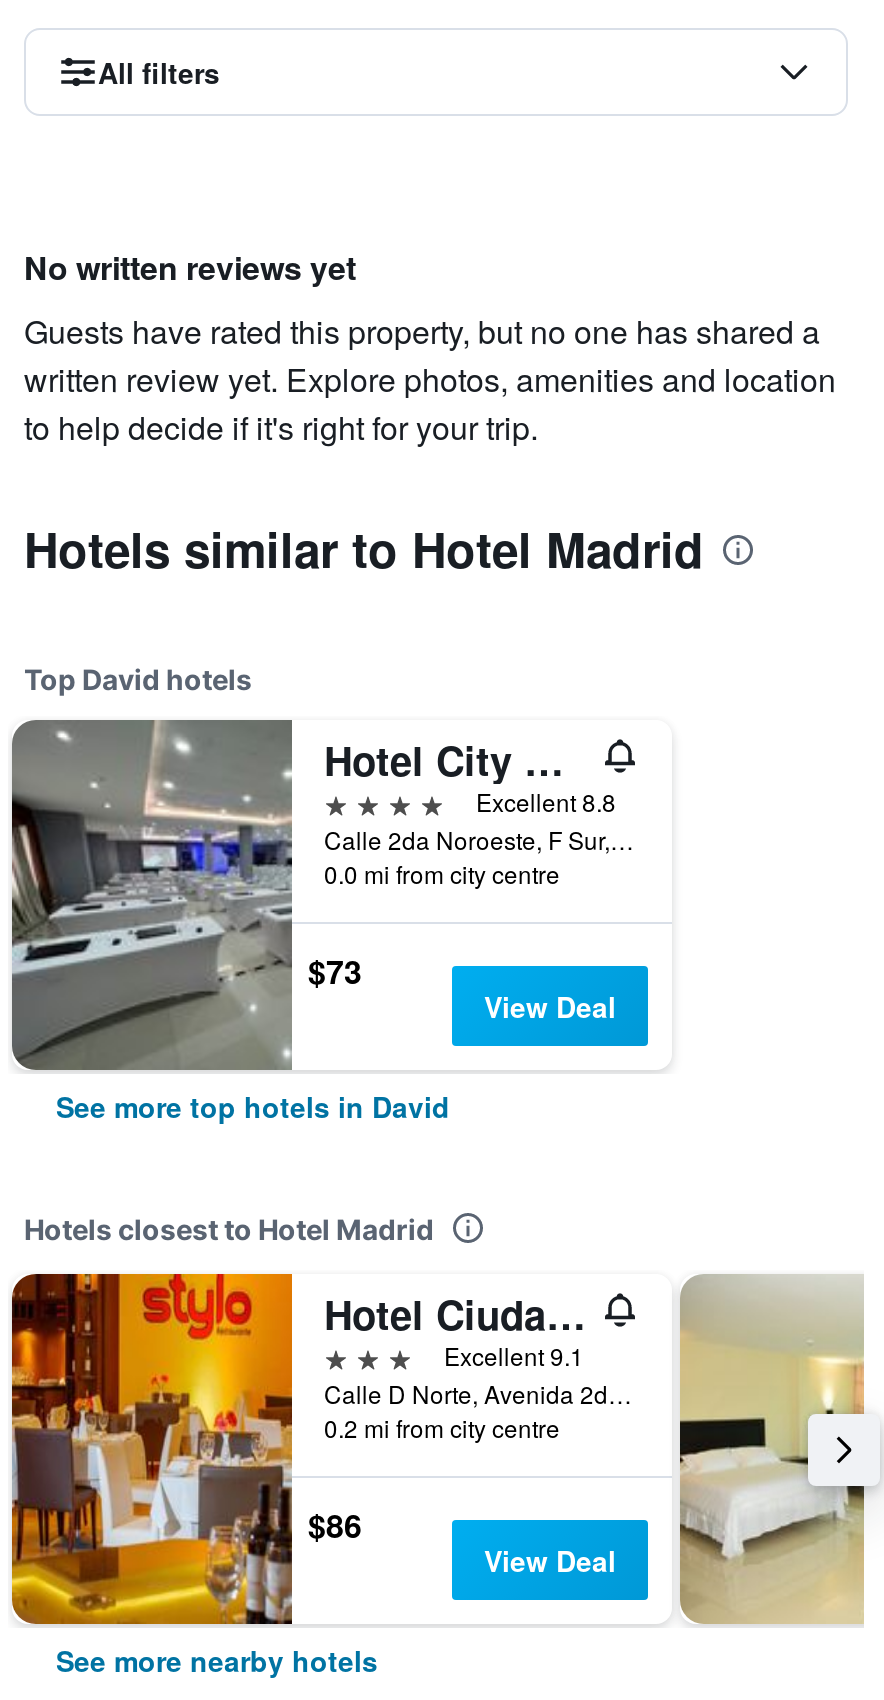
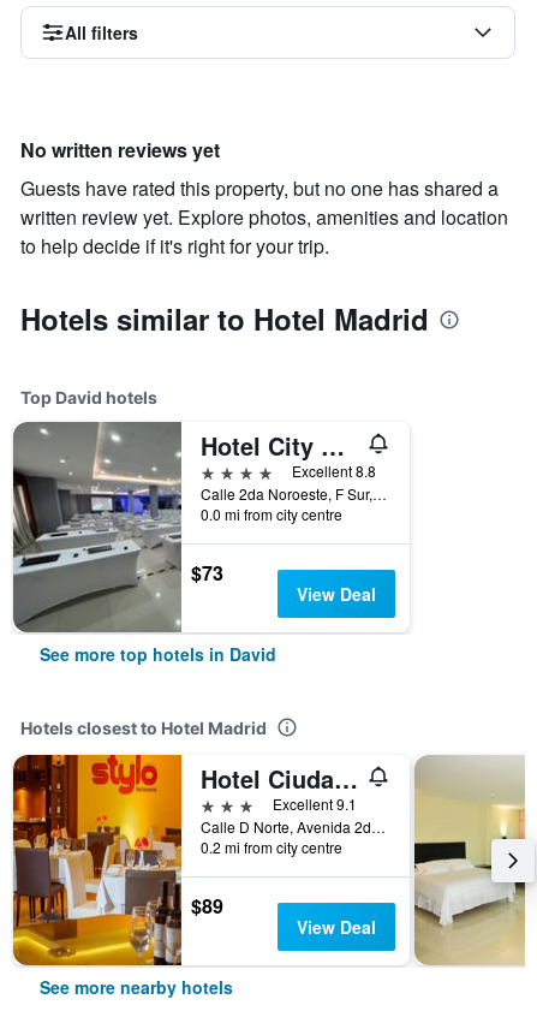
- $86
+ $89
